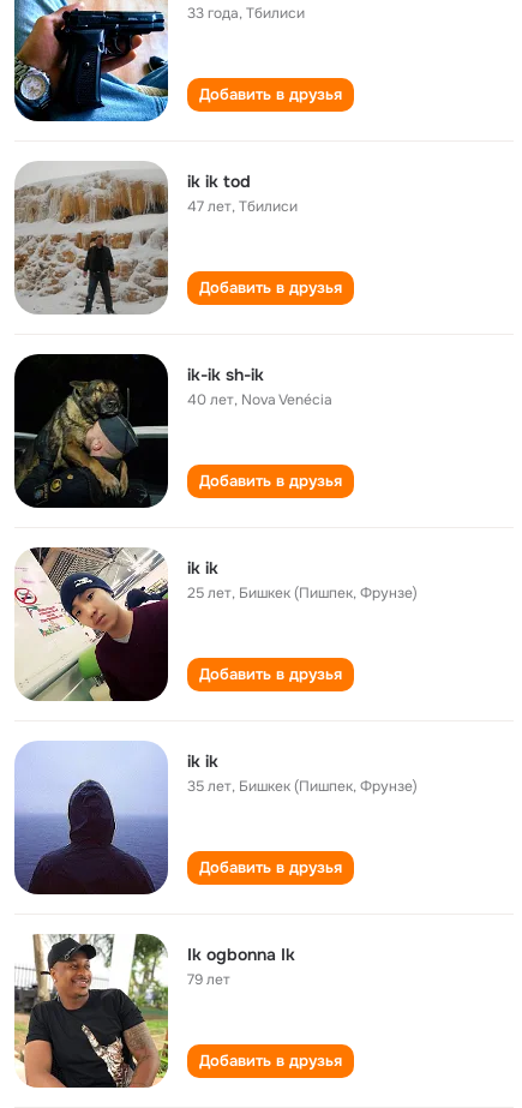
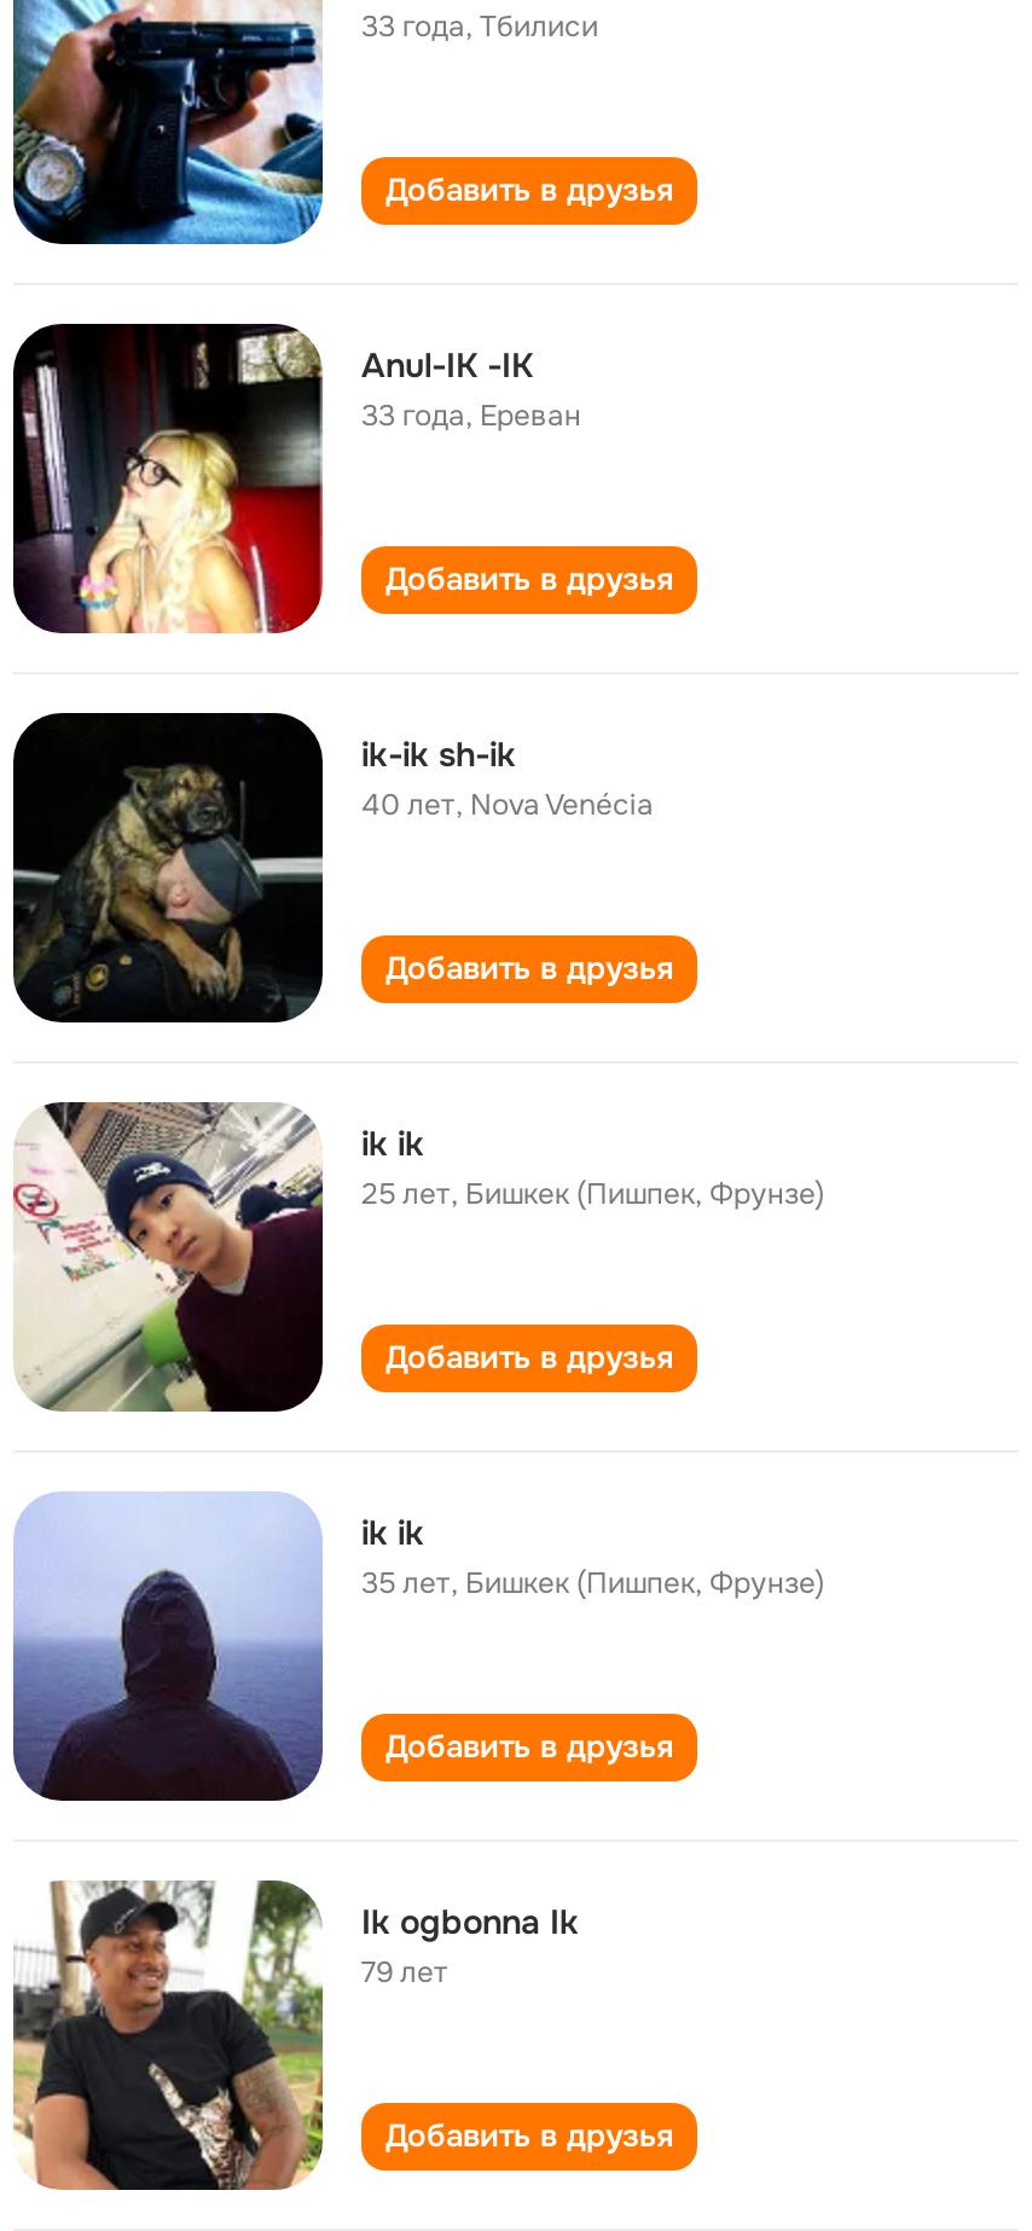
- [image]
- ik ik tod
- 47 лет, Тбилиси
+ [image]
+ Anul-IK -IK
+ 33 года, Ереван
